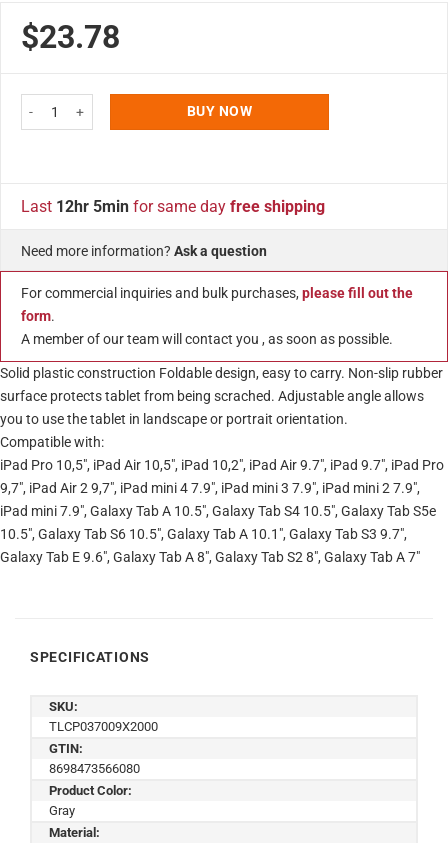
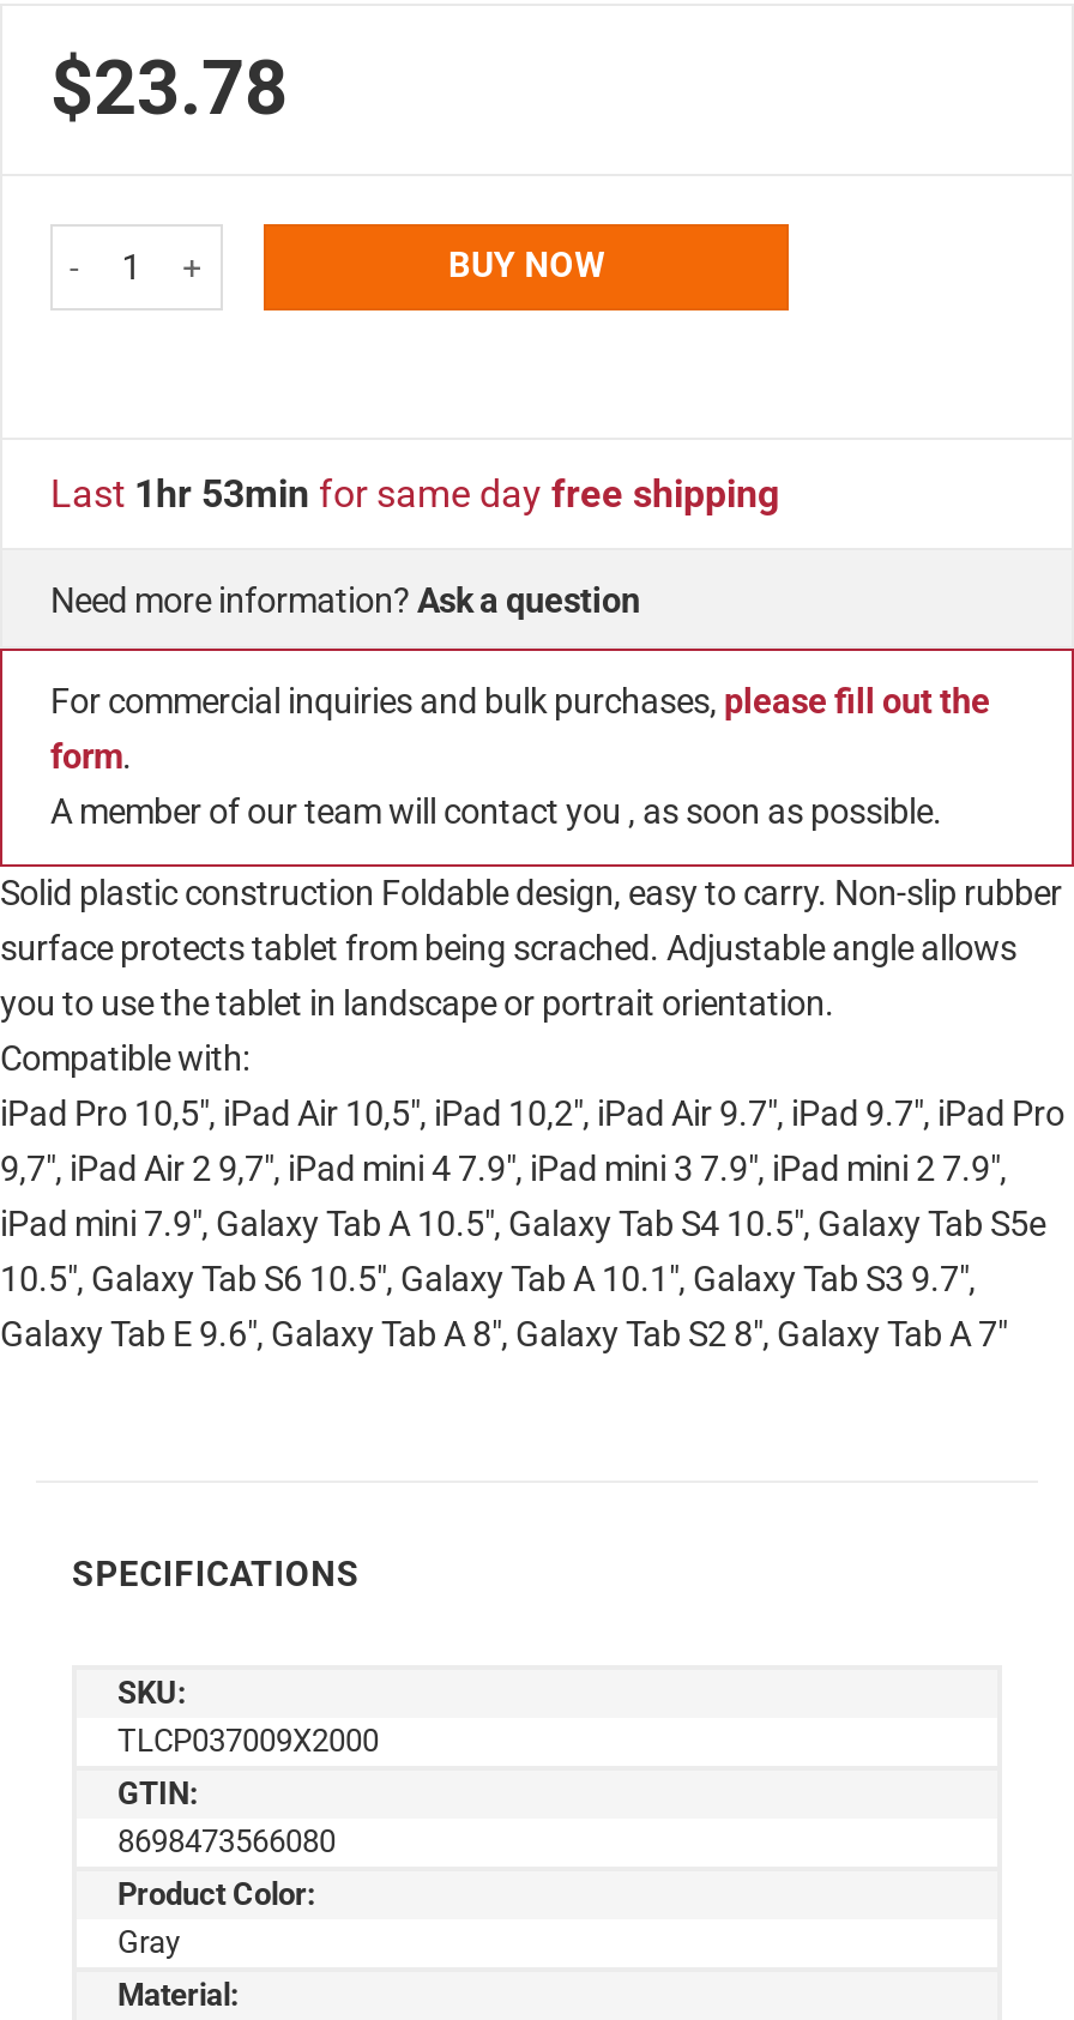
- Last 12hr 5min for same day free shipping
+ Last 1hr 53min for same day free shipping
